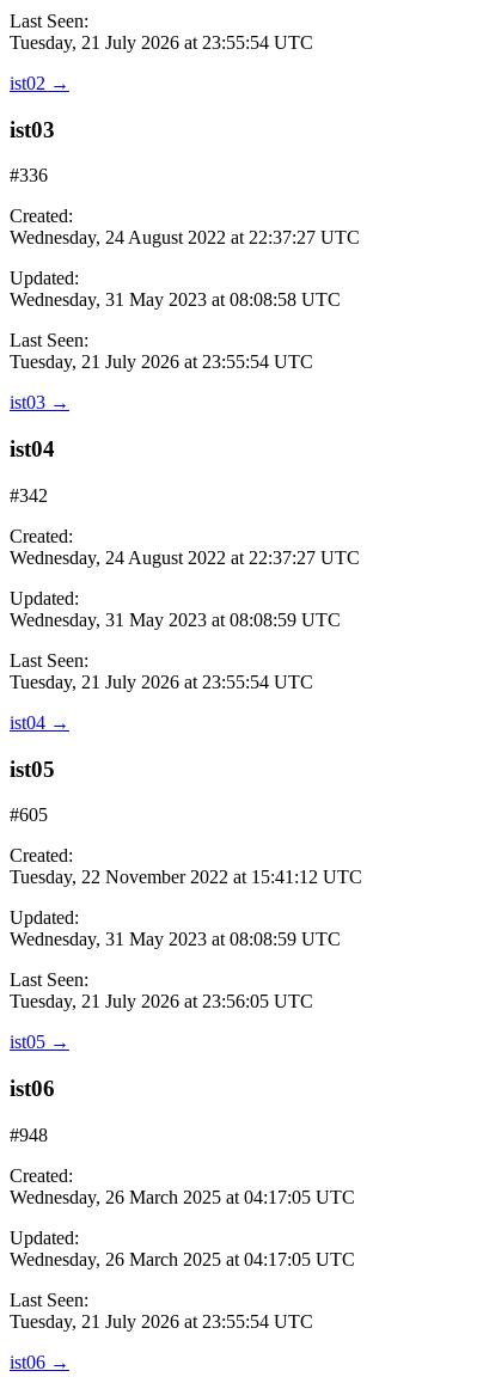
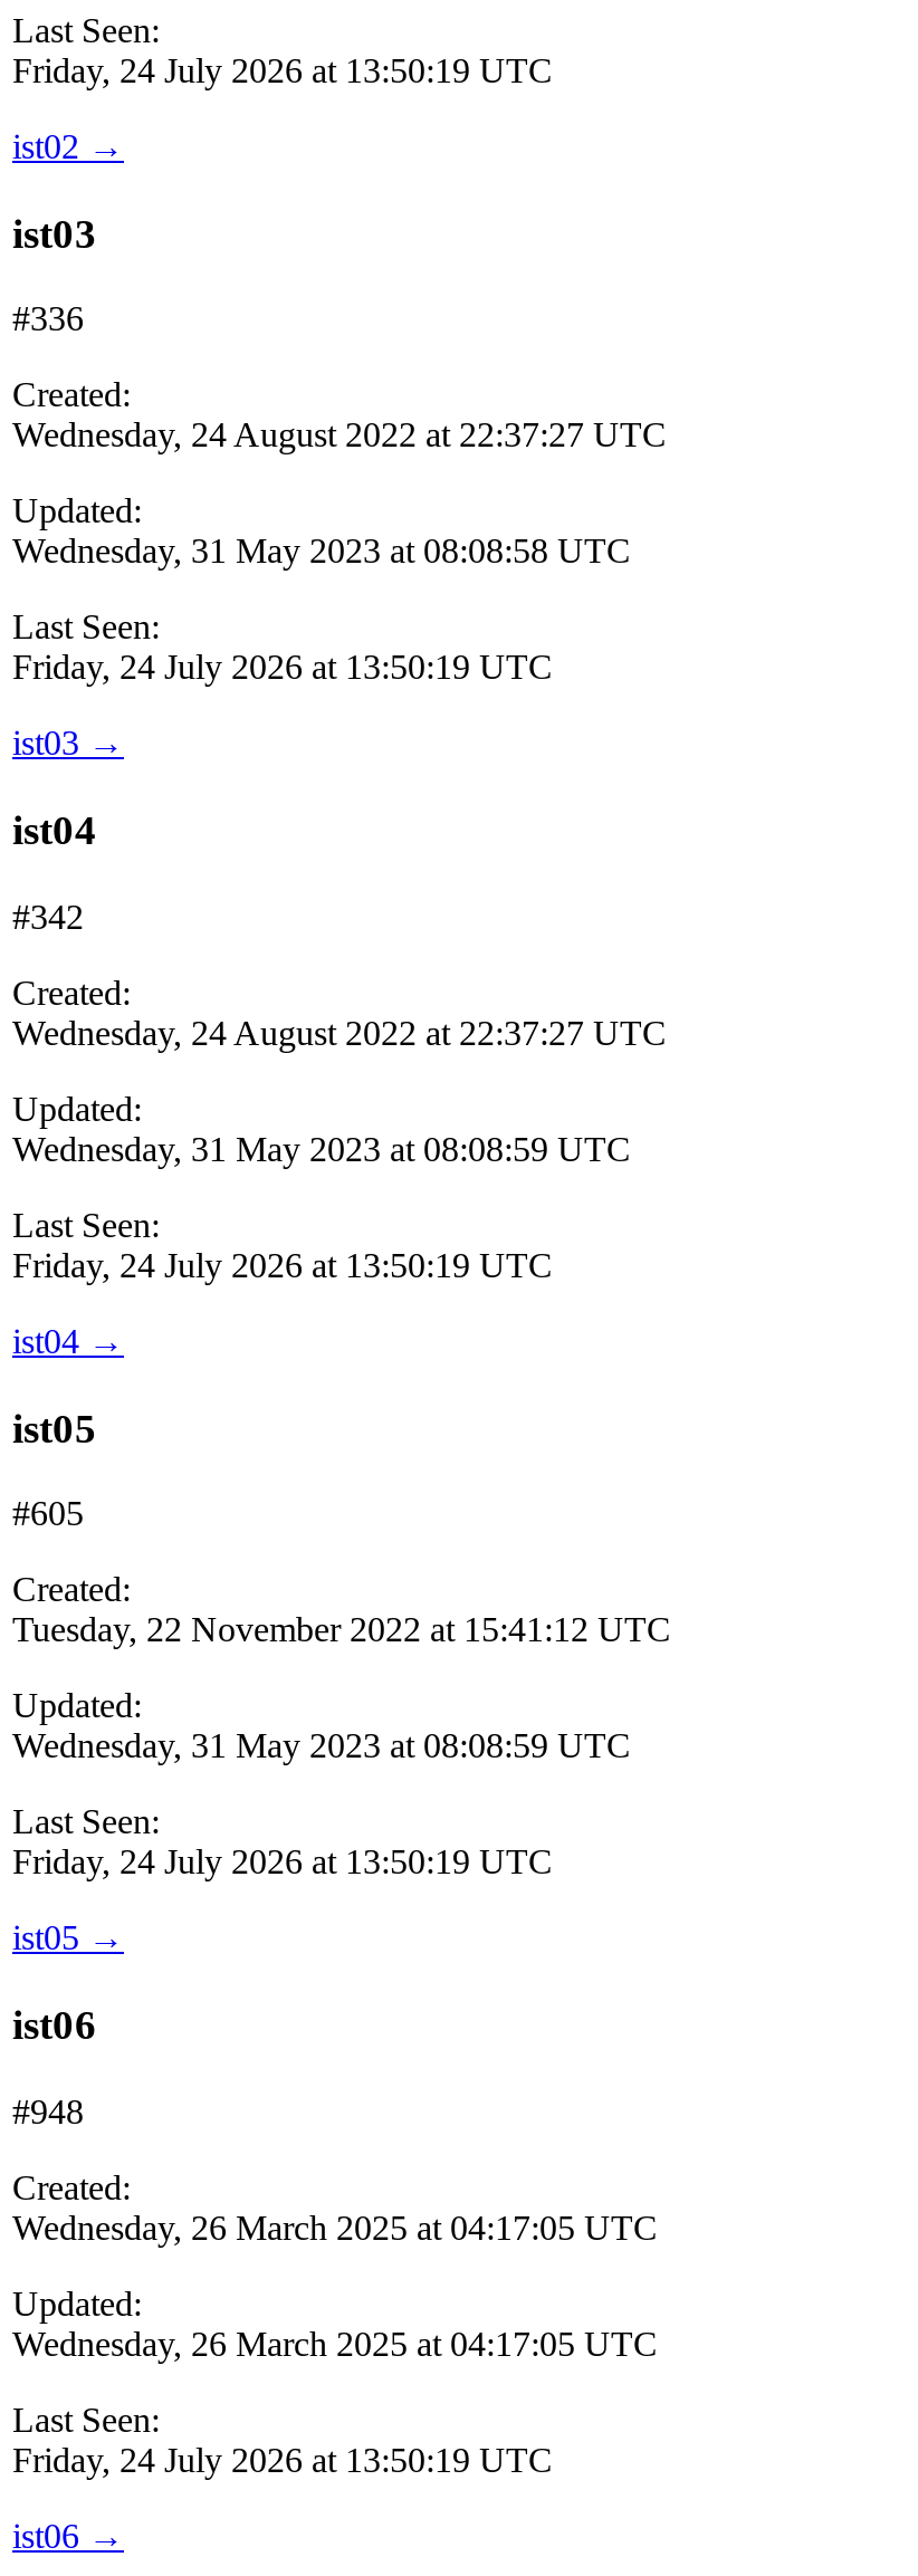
- Tuesday, 21 July 2026 at 23:55:54 UTC
+ Friday, 24 July 2026 at 13:50:19 UTC

- Tuesday, 21 July 2026 at 23:55:54 UTC
+ Friday, 24 July 2026 at 13:50:19 UTC

- Tuesday, 21 July 2026 at 23:55:54 UTC
+ Friday, 24 July 2026 at 13:50:19 UTC

- Tuesday, 21 July 2026 at 23:56:05 UTC
+ Friday, 24 July 2026 at 13:50:19 UTC

- Tuesday, 21 July 2026 at 23:55:54 UTC
+ Friday, 24 July 2026 at 13:50:19 UTC
